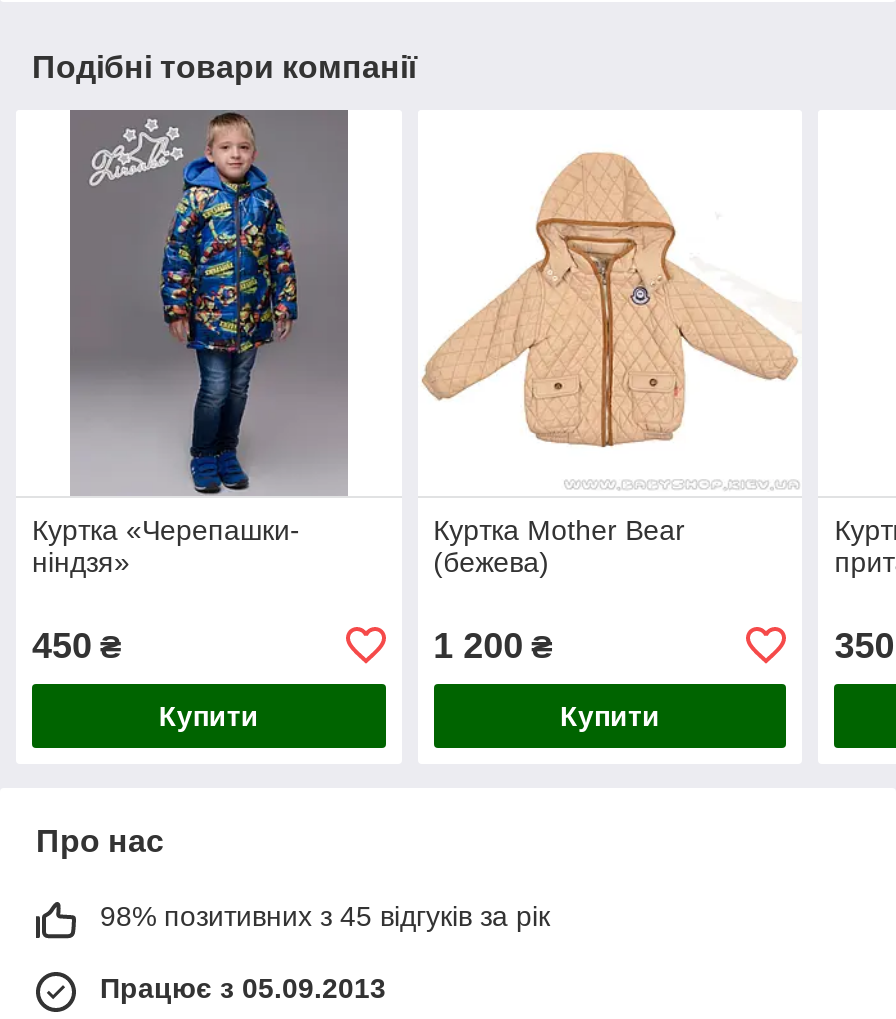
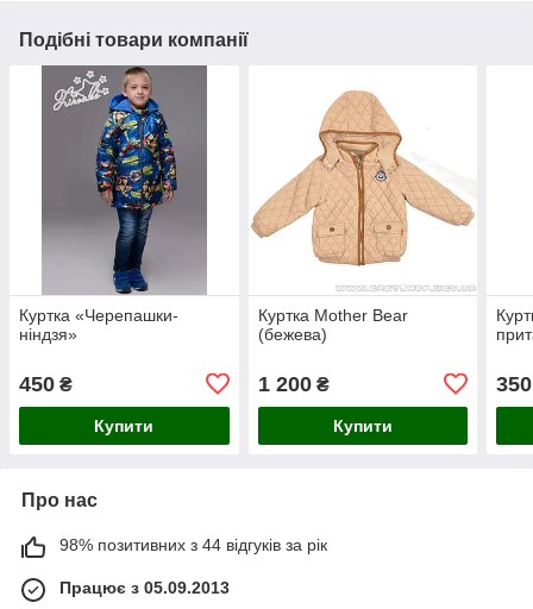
- 98% позитивних з 45 відгуків за рік
+ 98% позитивних з 44 відгуків за рік
